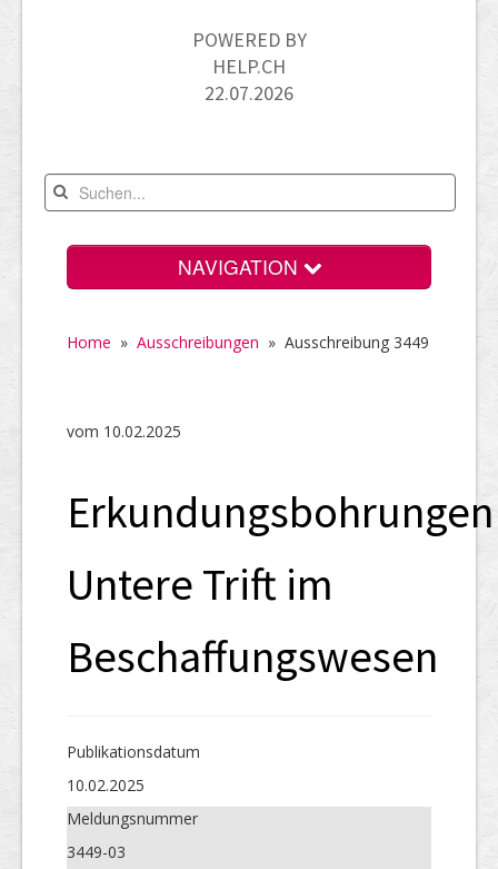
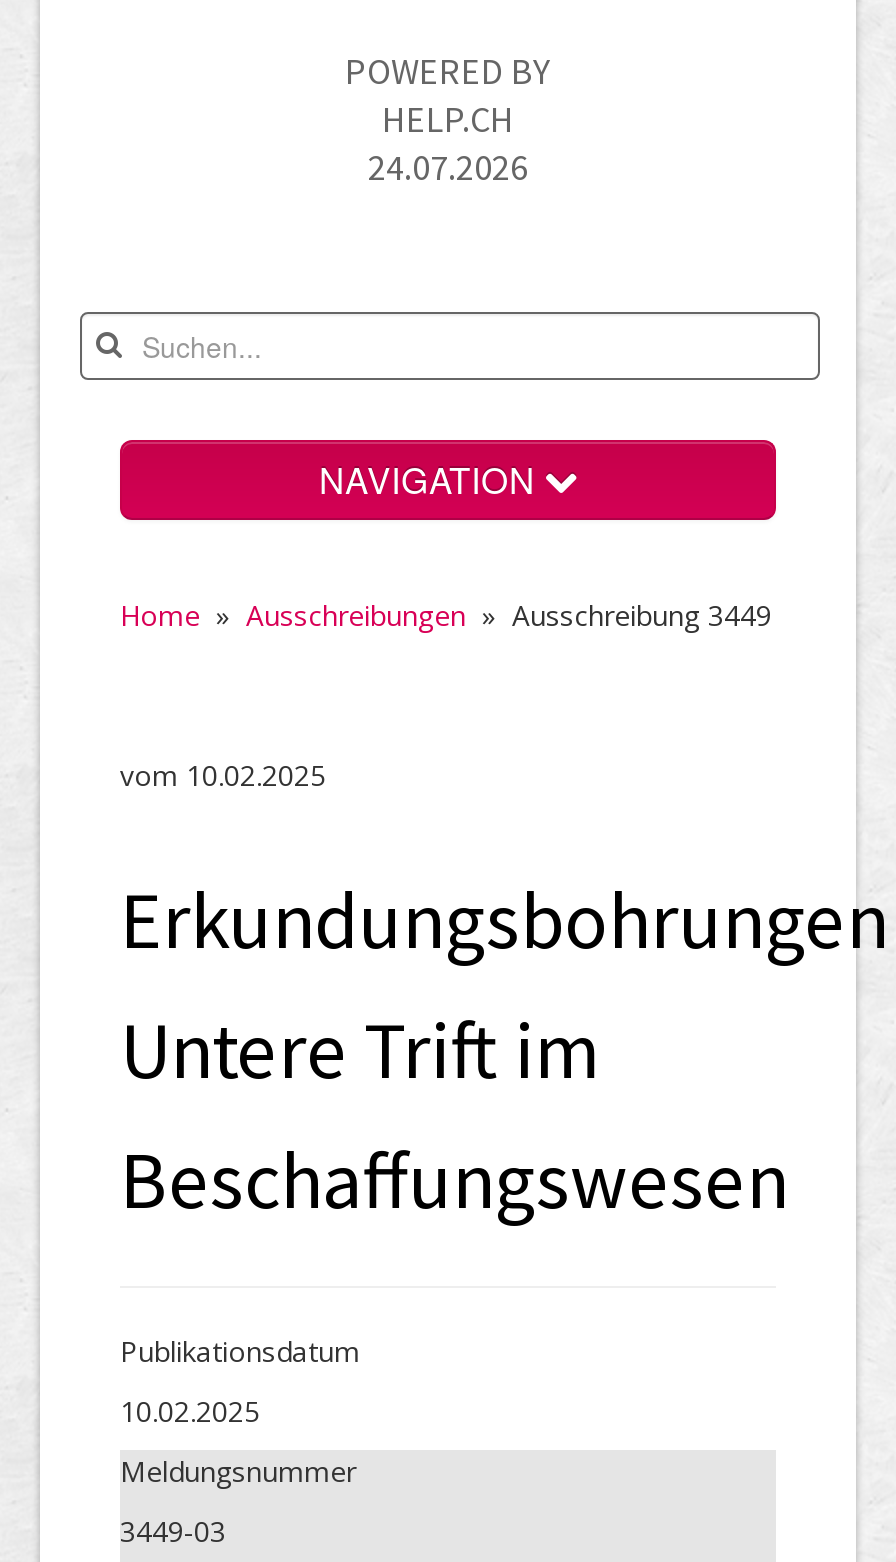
- 22.07.2026
+ 24.07.2026
